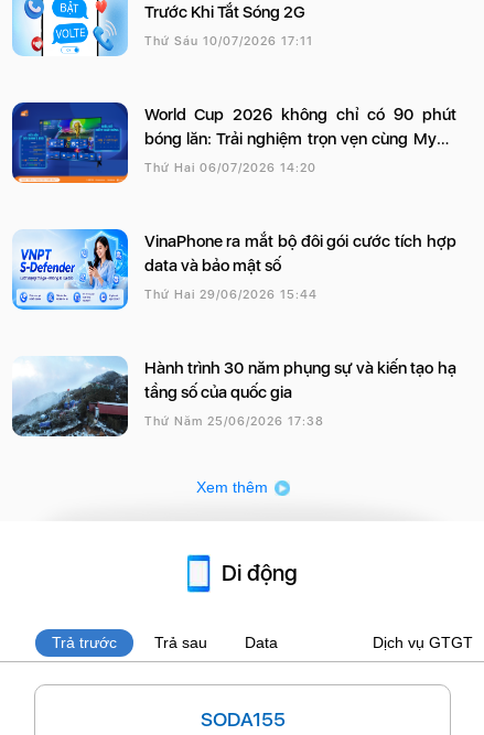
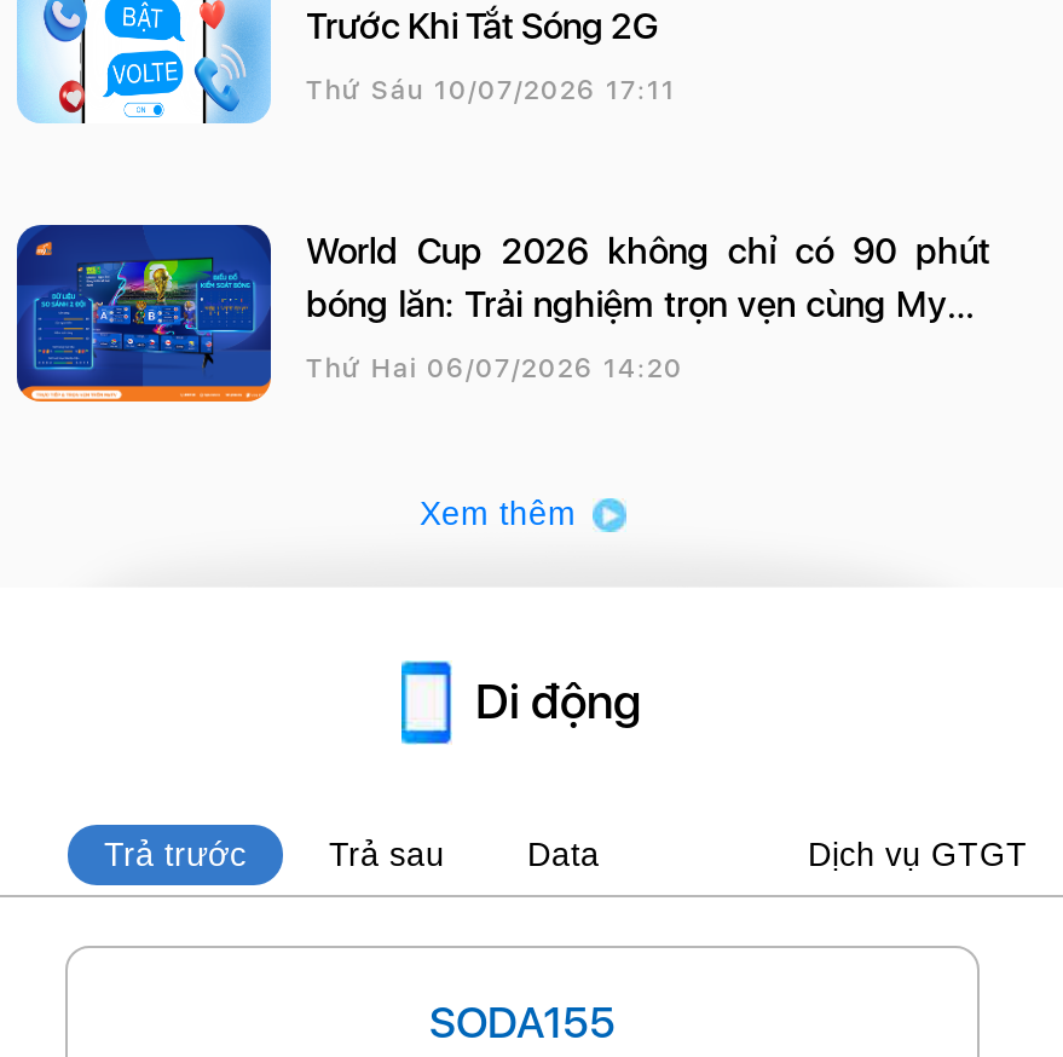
- [image]
- VinaPhone ra mắt bộ đôi gói cước tích hợp
- data và bảo mật số
- Thứ Hai 29/06/2026 15:44

- [image]
- Hành trình 30 năm phụng sự và kiến tạo hạ
- tầng số của quốc gia
- Thứ Năm 25/06/2026 17:38
